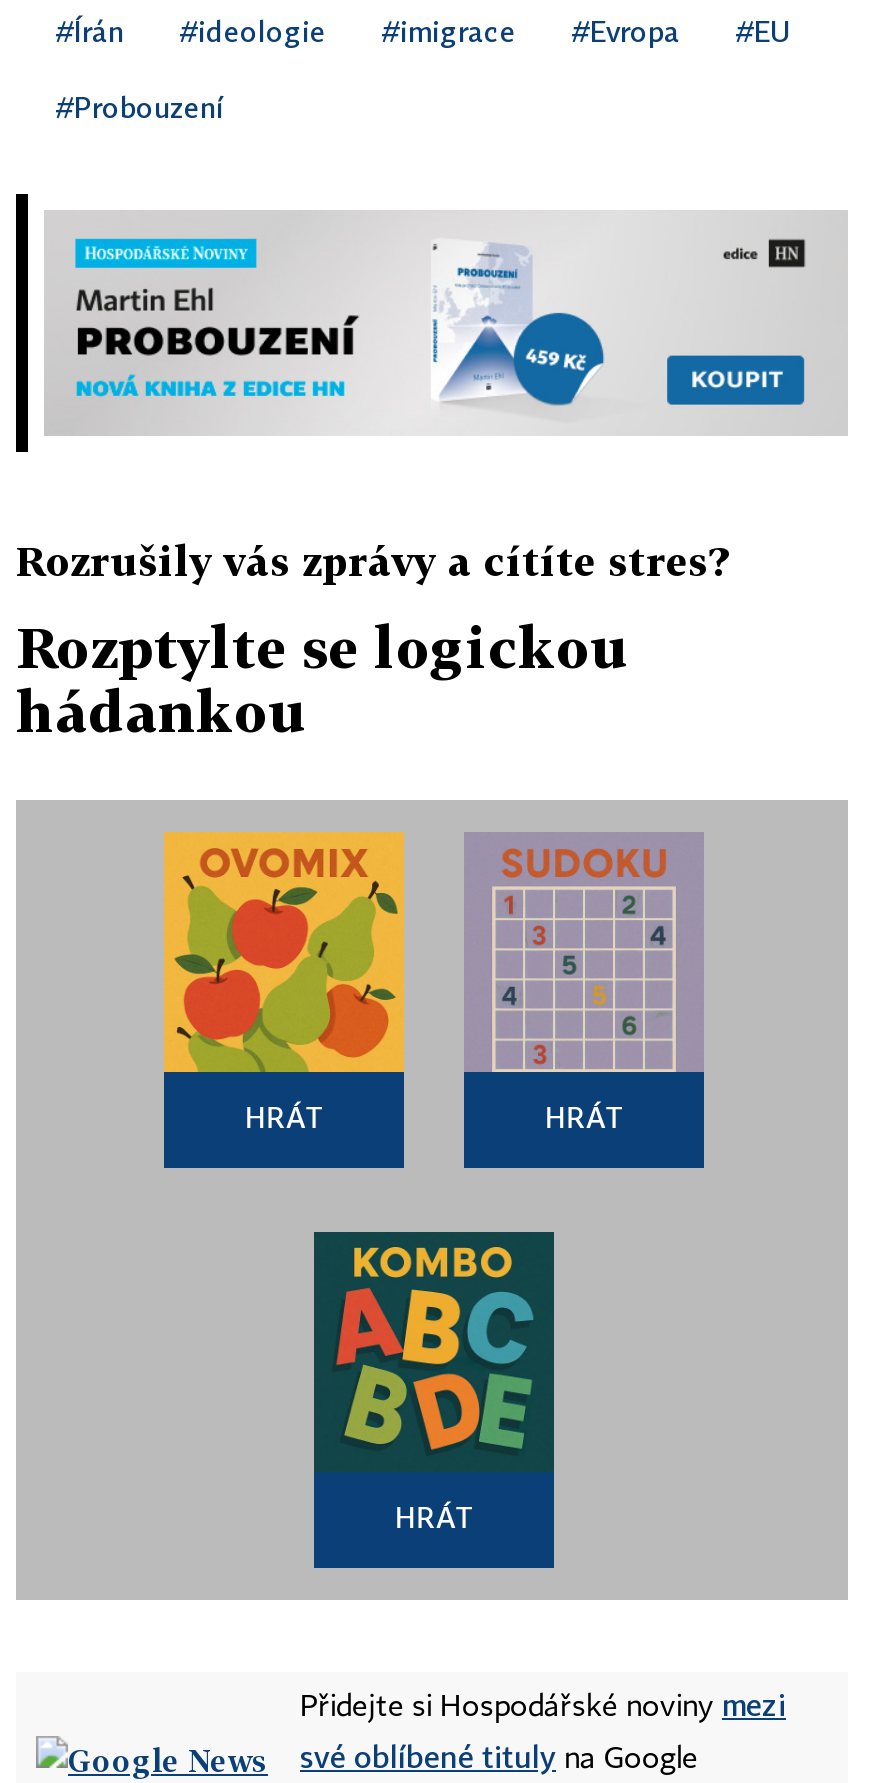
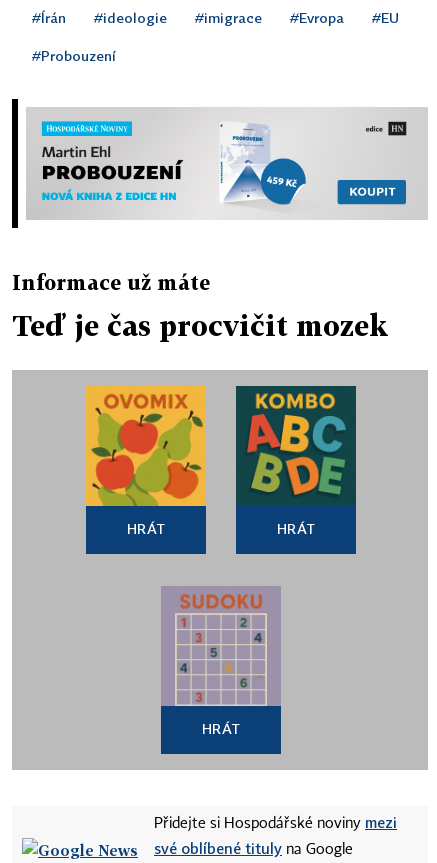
- Rozrušily vás zprávy a cítíte stres?
+ Informace už máte

- Rozptylte se logickou
- hádankou
+ Teď je čas procvičit mozek

moved down: [image]

moved up: [image]
